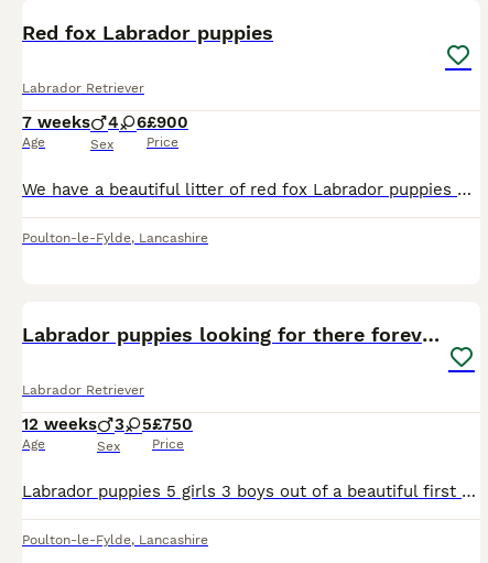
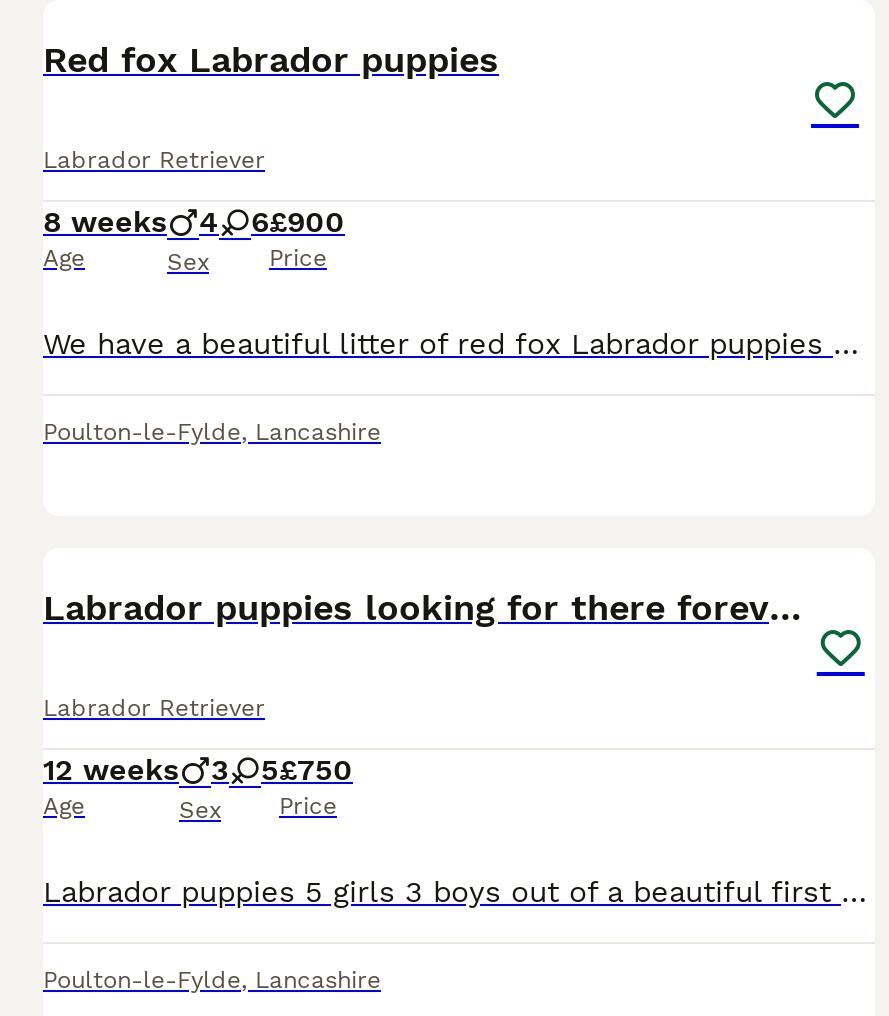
- 7 weeks 4 6 £900
+ 8 weeks 4 6 £900
